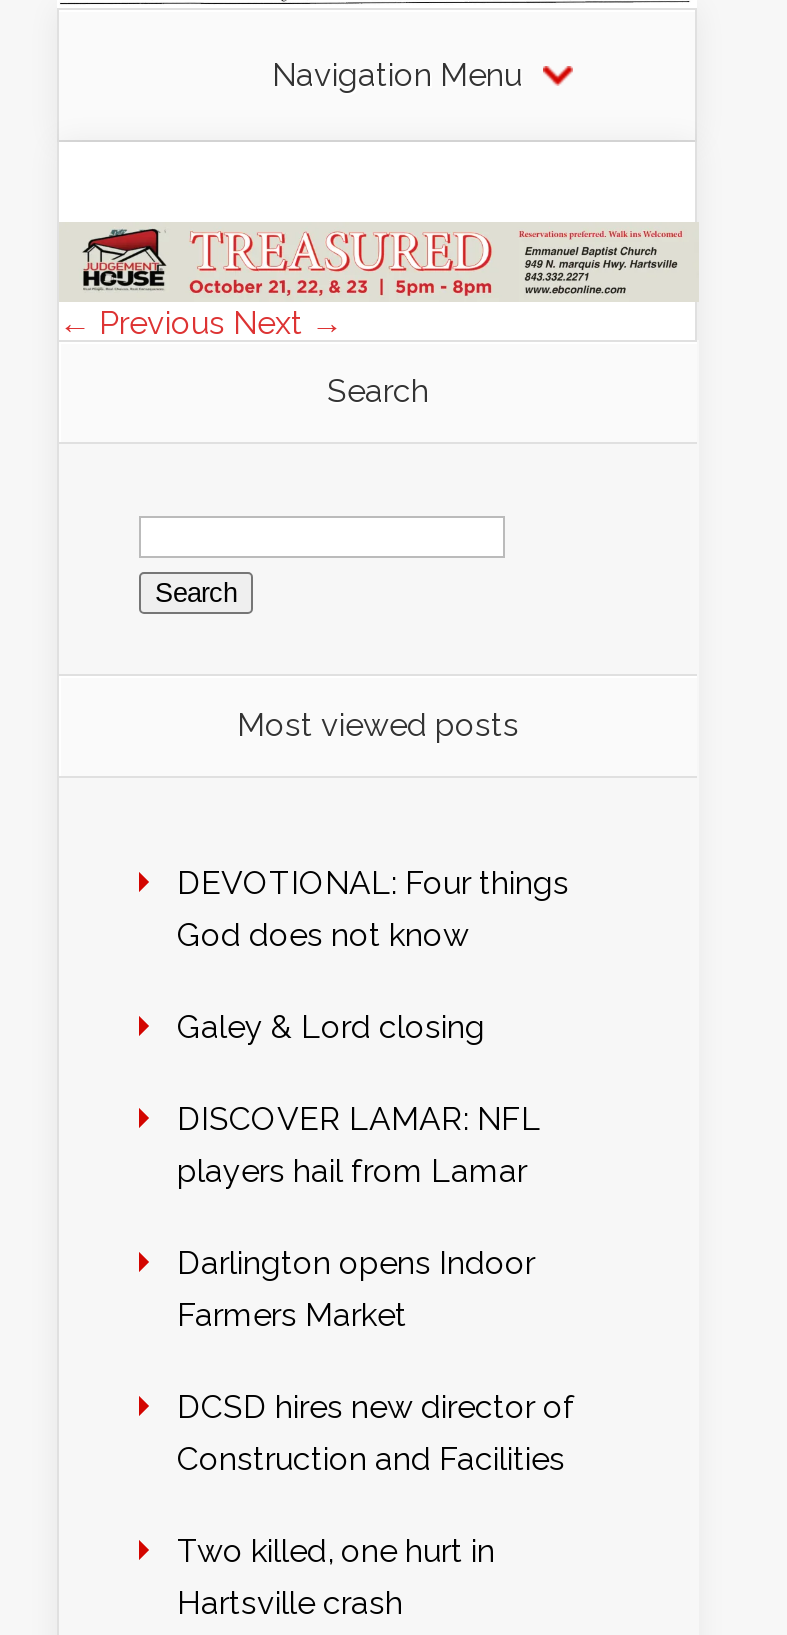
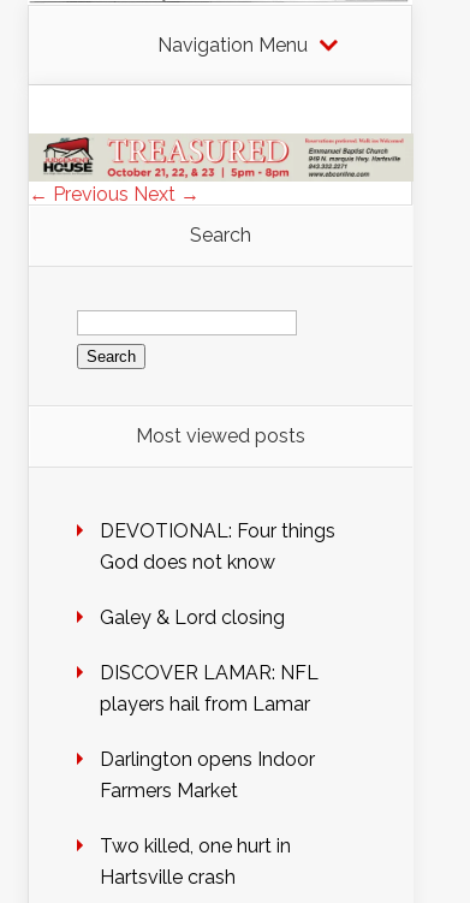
- DCSD hires new director of
- Construction and Facilities
